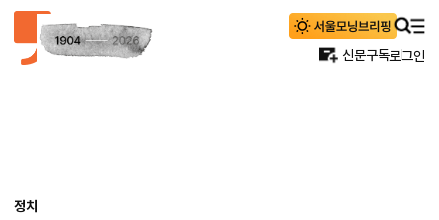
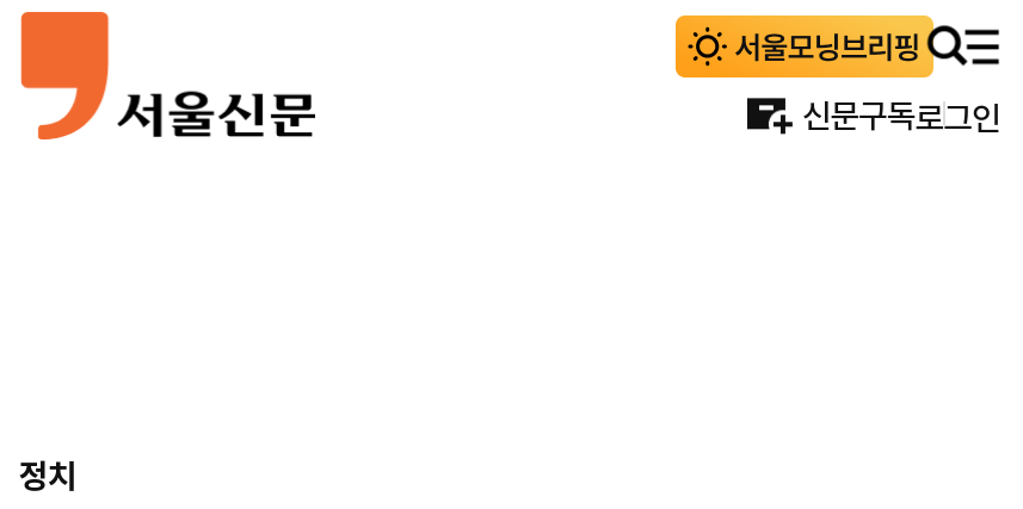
- [image]
+ [image]
